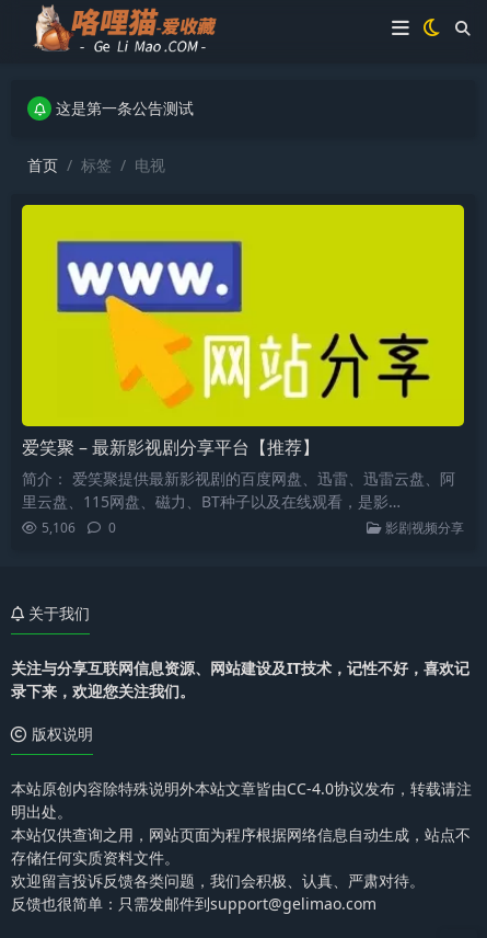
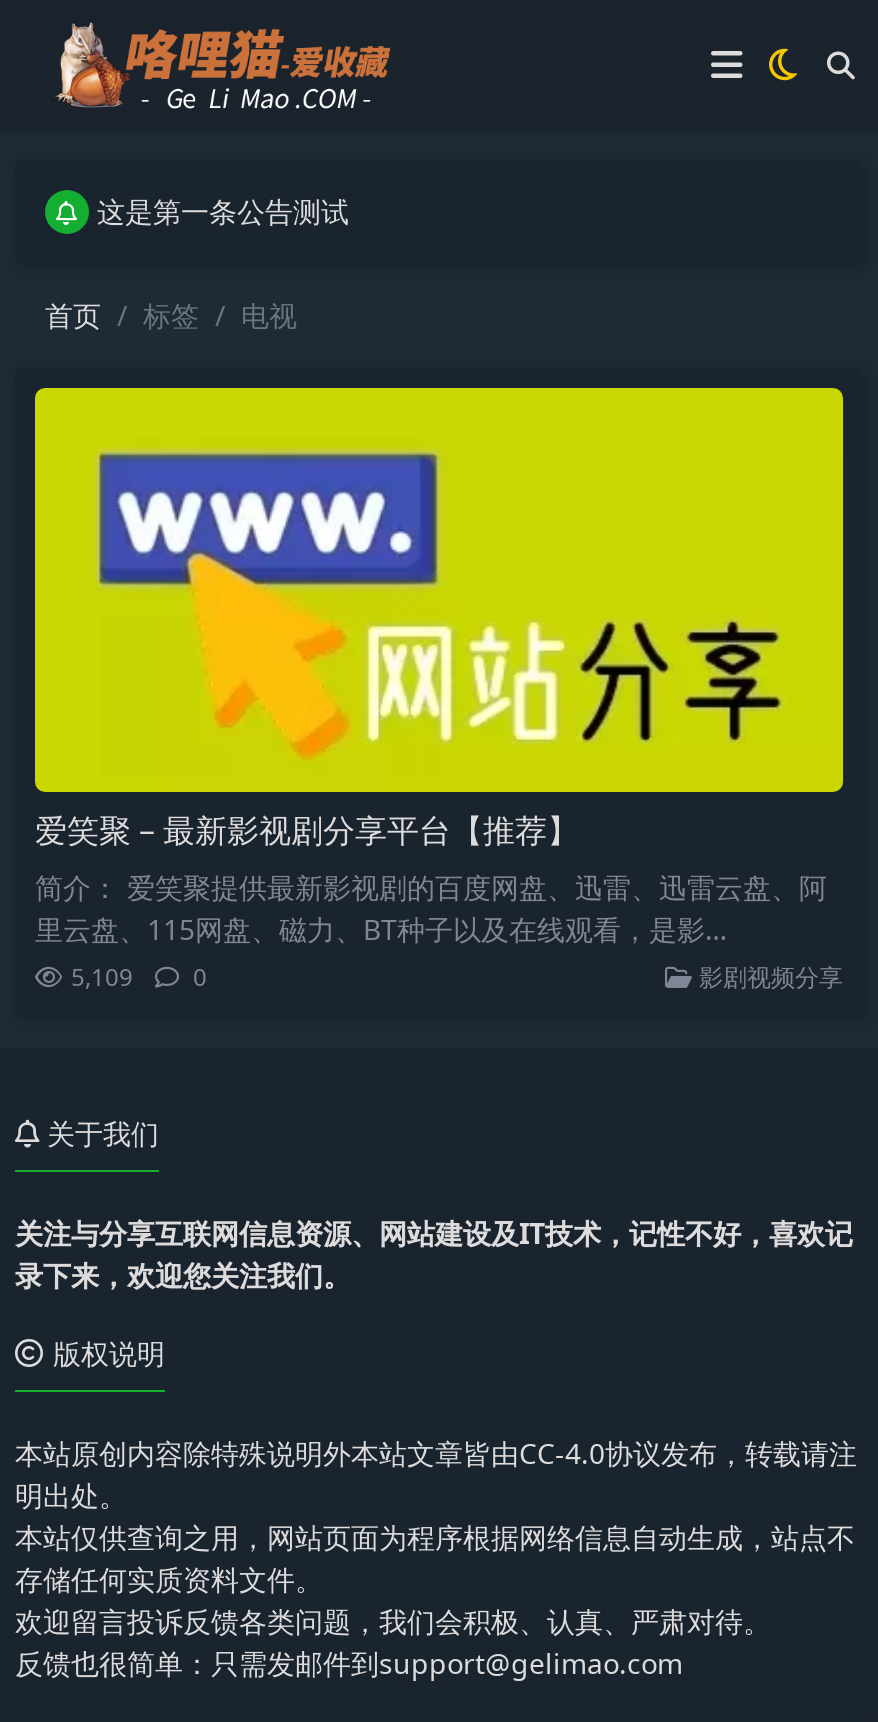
- 5,106 0
+ 5,109 0
